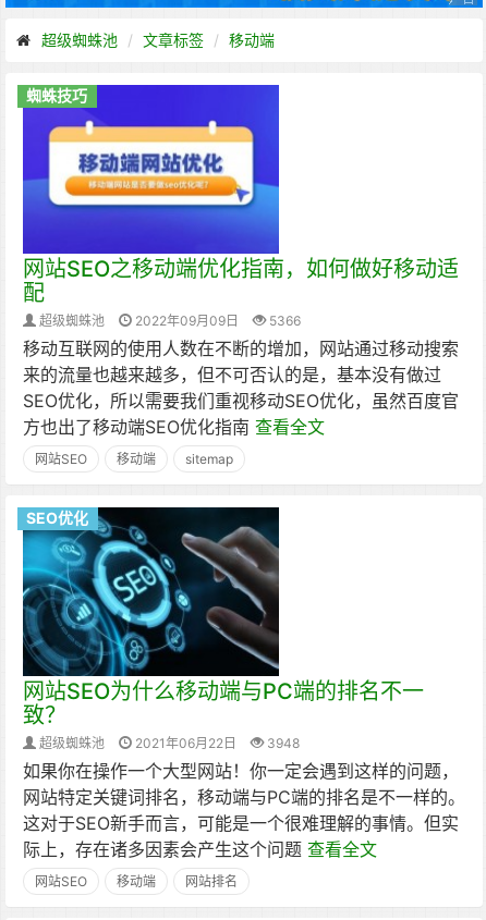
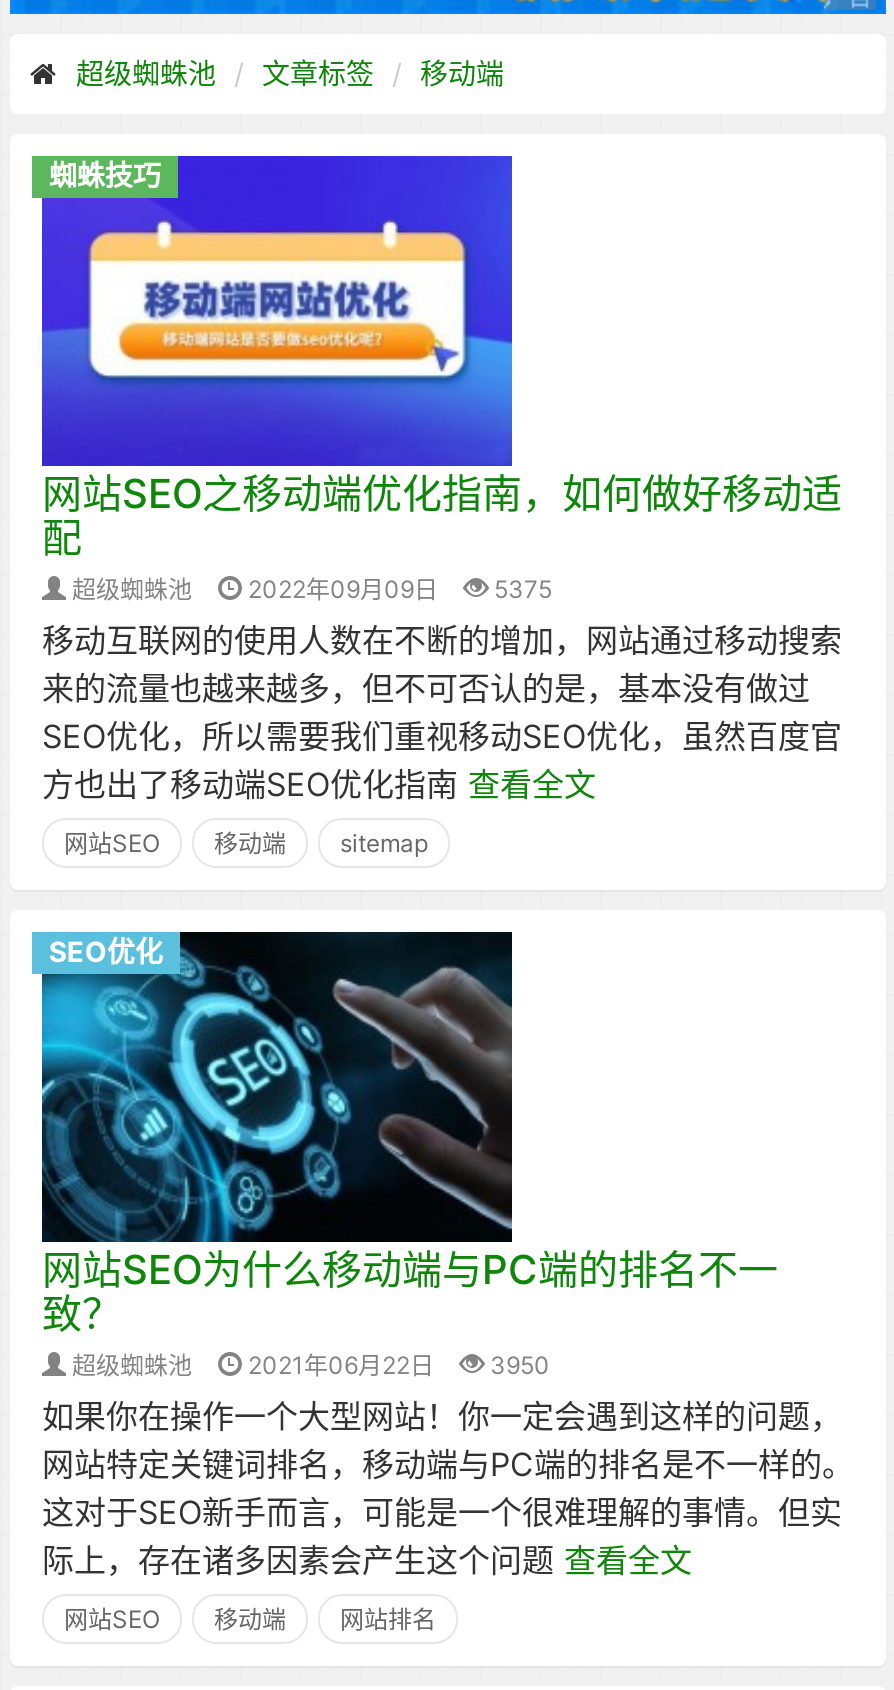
- 超级蜘蛛池 2022年09月09日 5366
+ 超级蜘蛛池 2022年09月09日 5375

- 超级蜘蛛池 2021年06月22日 3948
+ 超级蜘蛛池 2021年06月22日 3950
